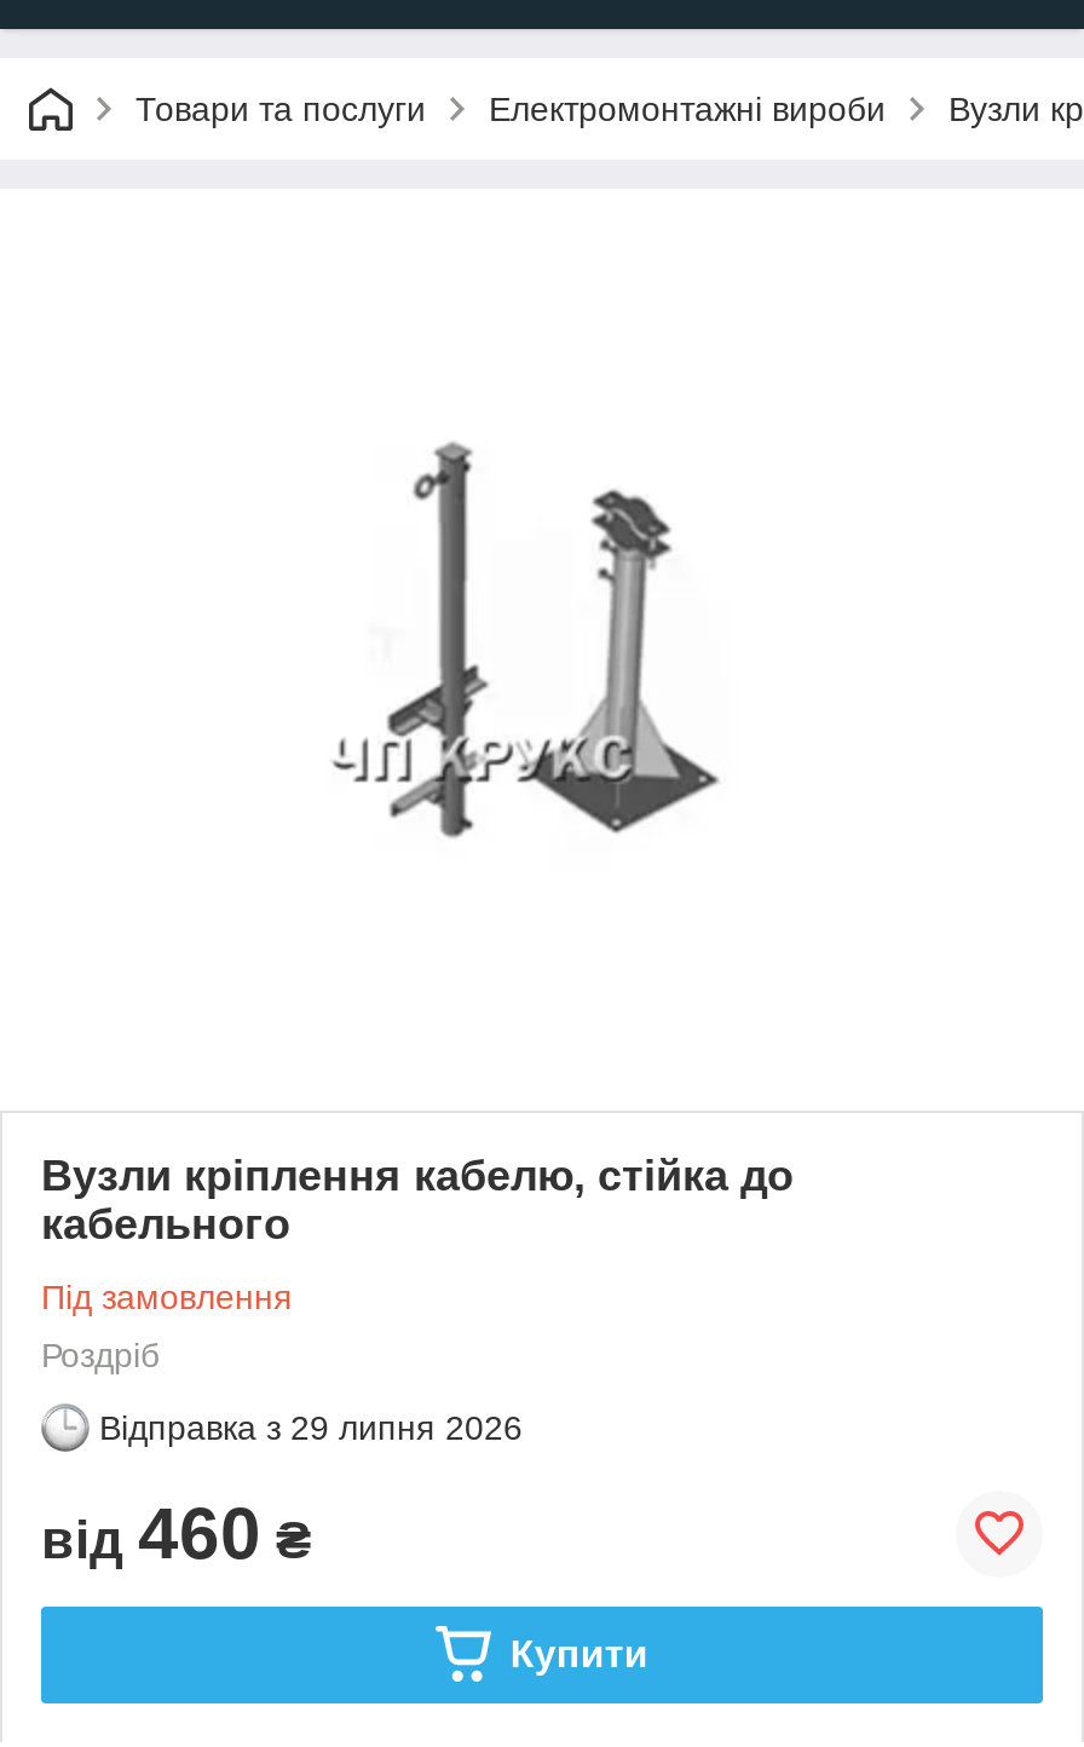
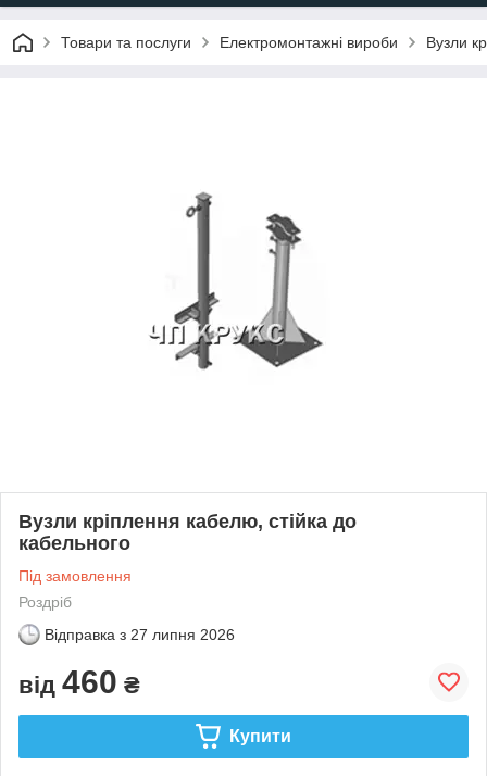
- Відправка з 29 липня 2026
+ Відправка з 27 липня 2026
